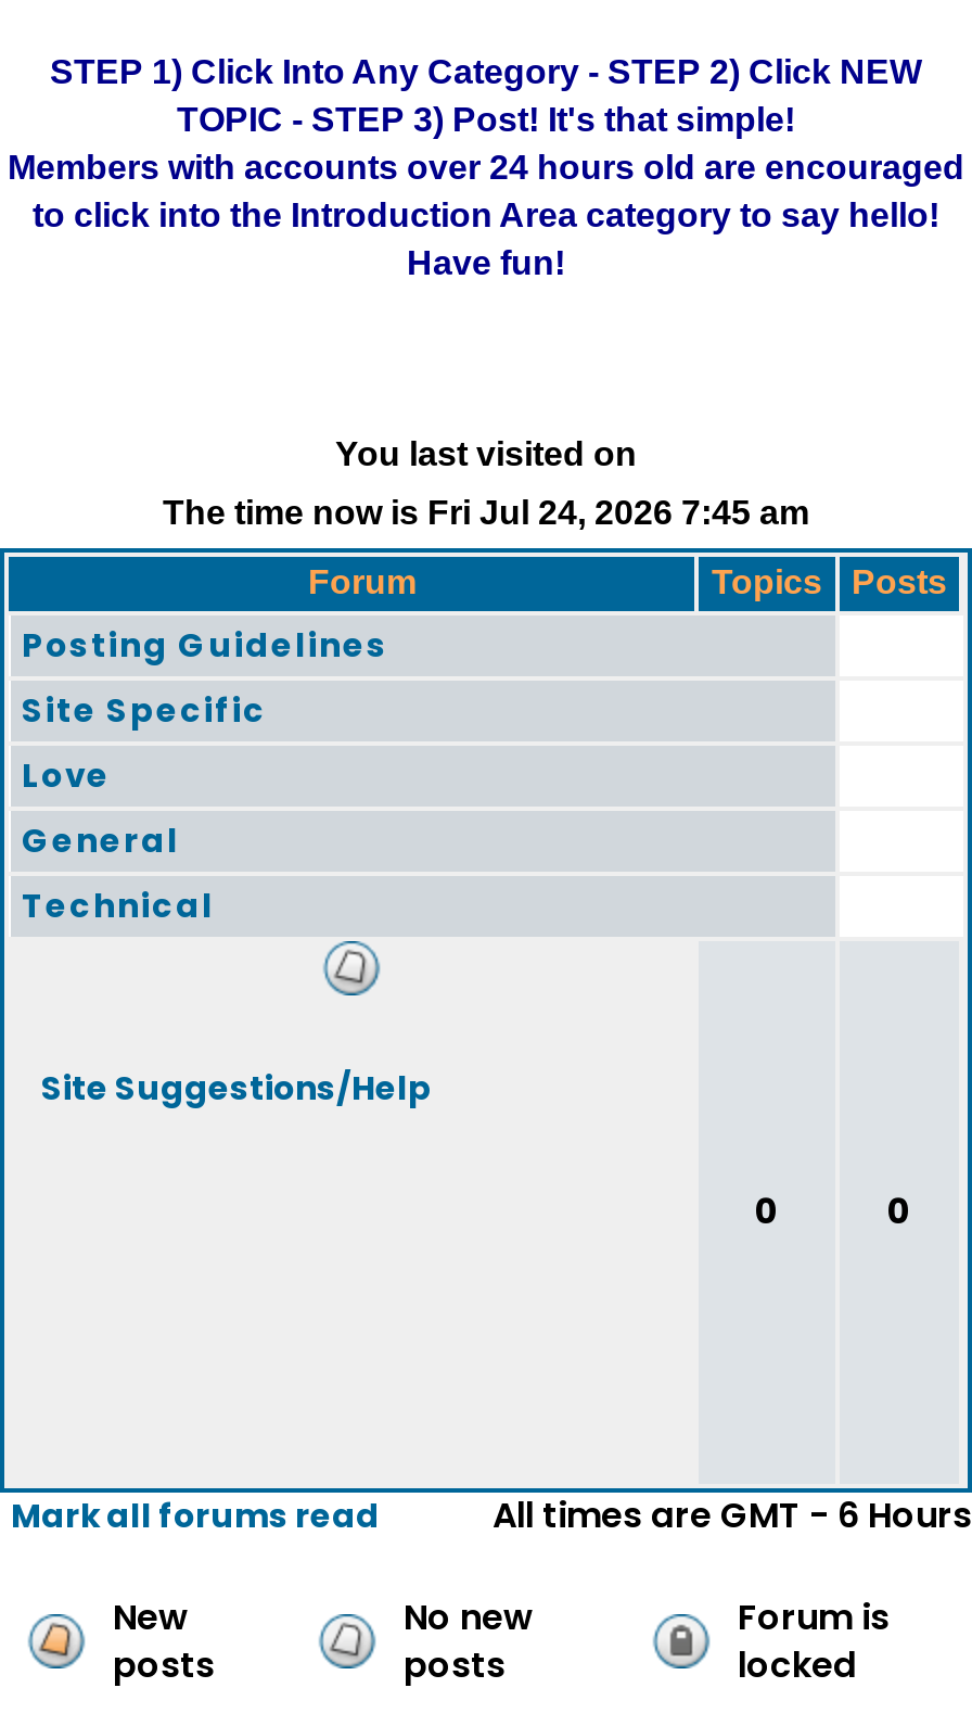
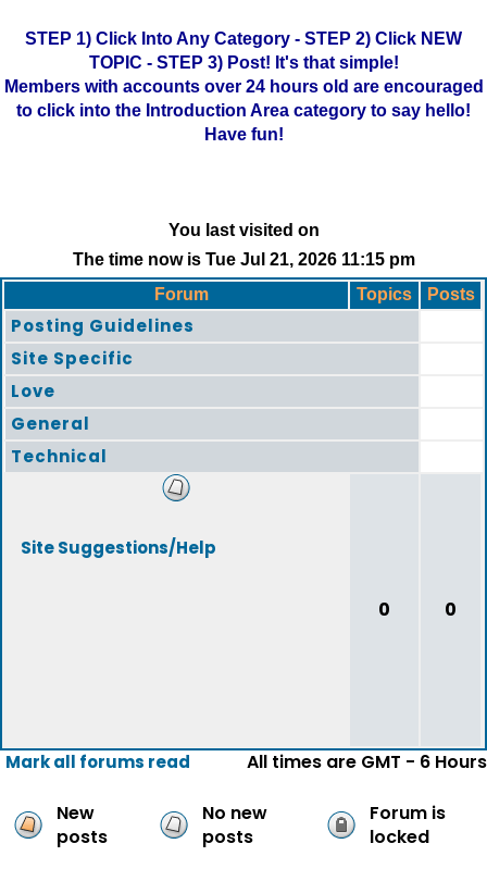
- The time now is Fri Jul 24, 2026 7:45 am
+ The time now is Tue Jul 21, 2026 11:15 pm
